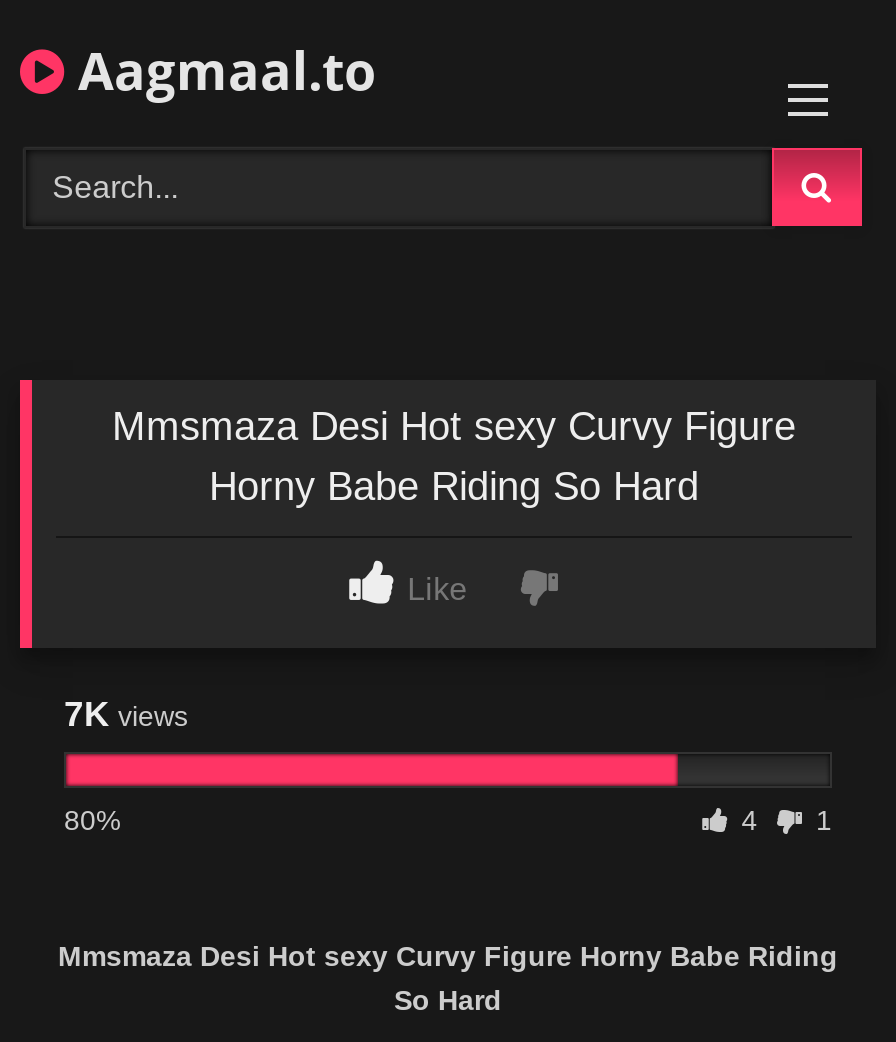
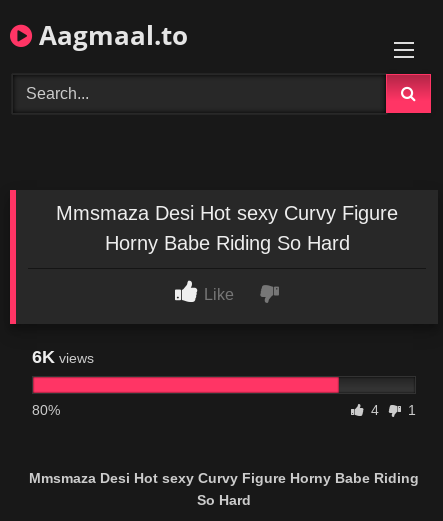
- 7K views
+ 6K views
